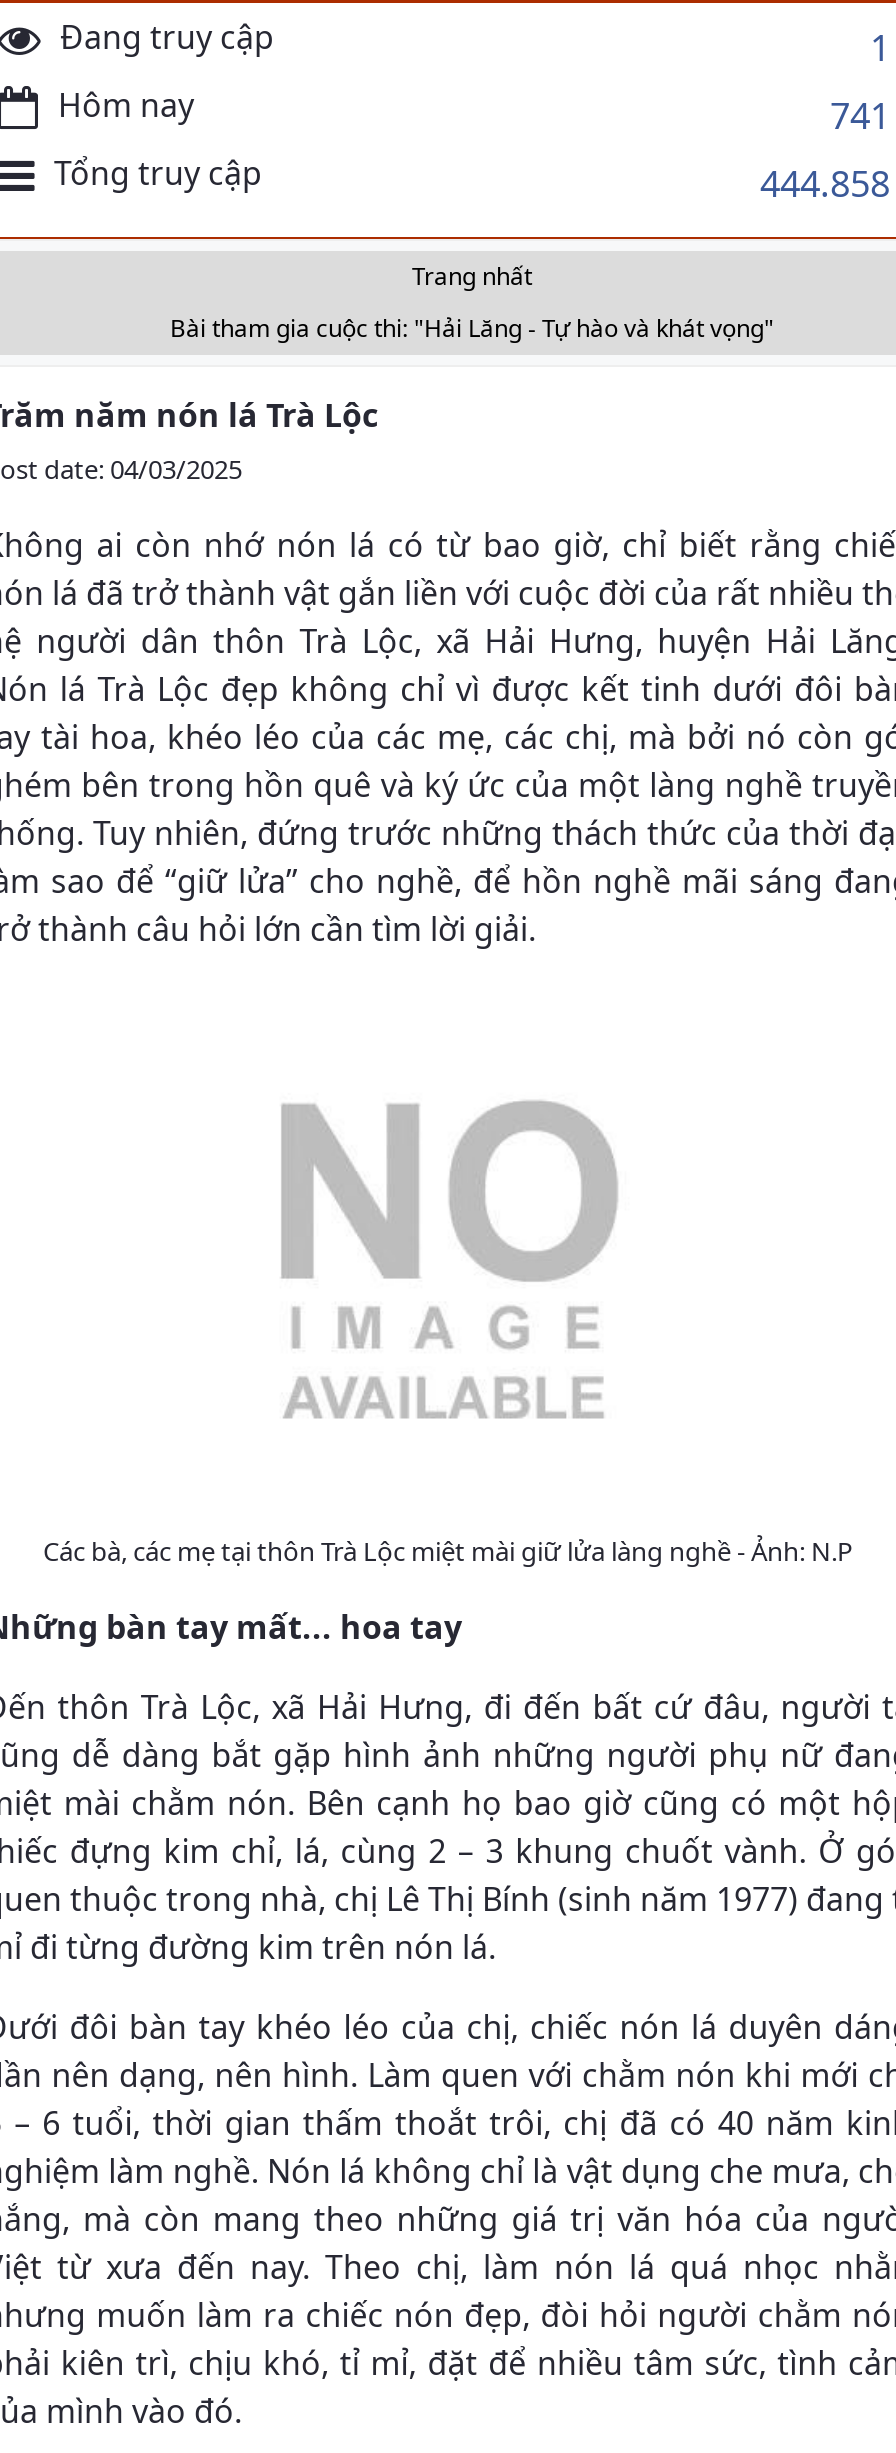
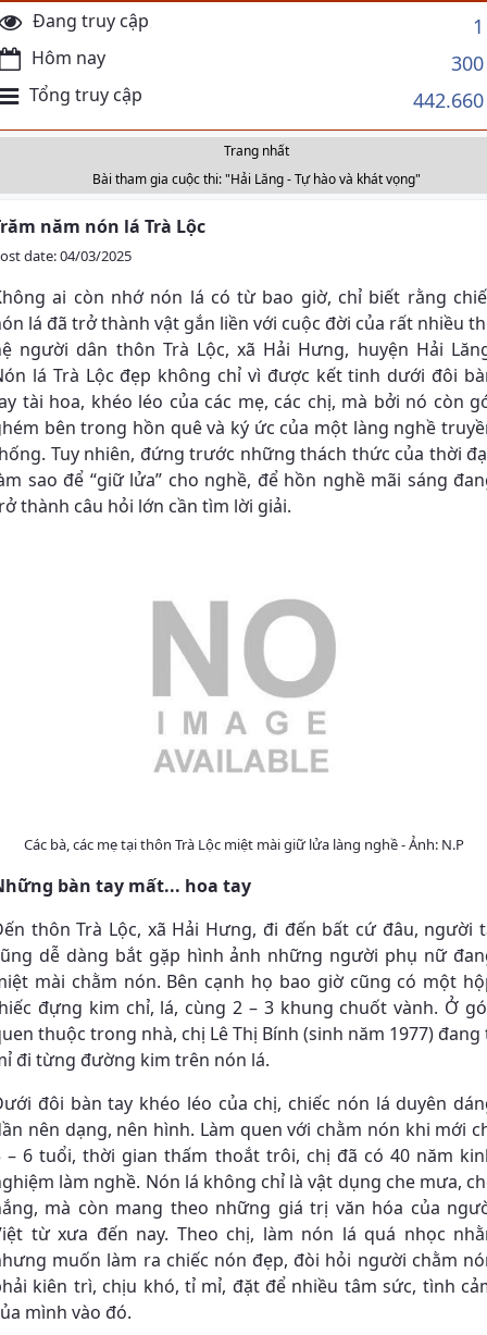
- 741
+ 300

- 444.858
+ 442.660
